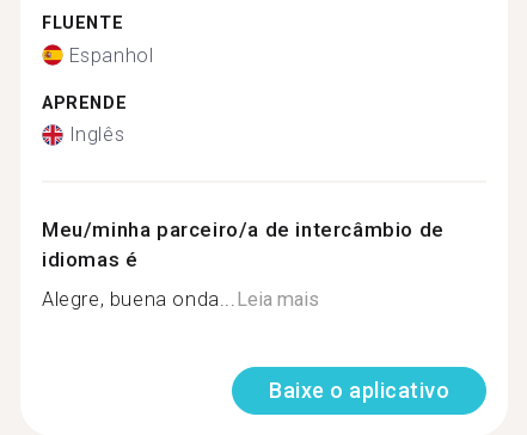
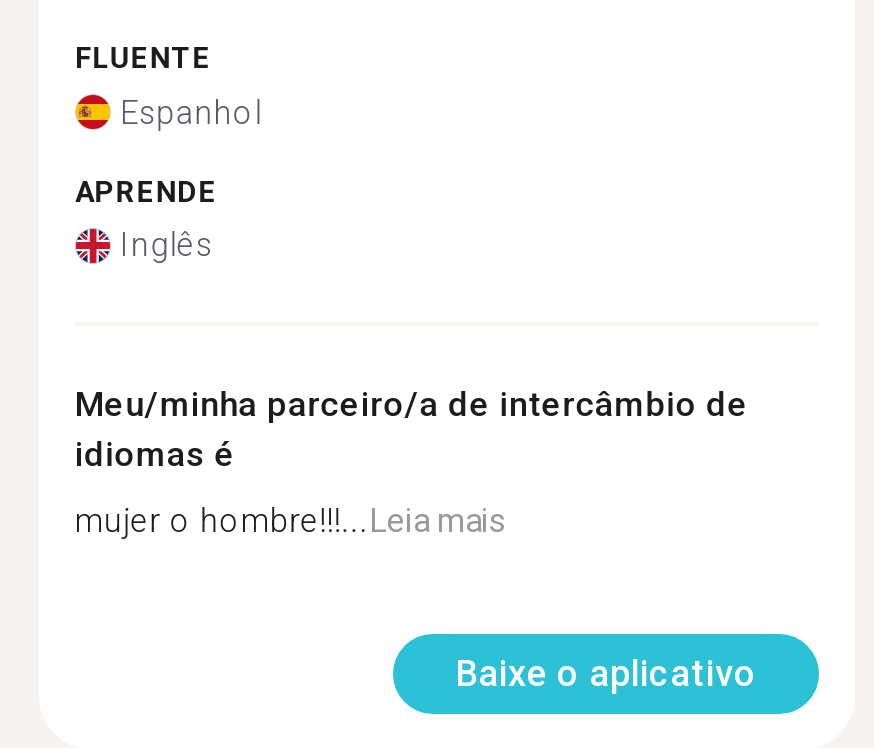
- Alegre, buena onda... Leia mais
+ mujer o hombre!!!... Leia mais
